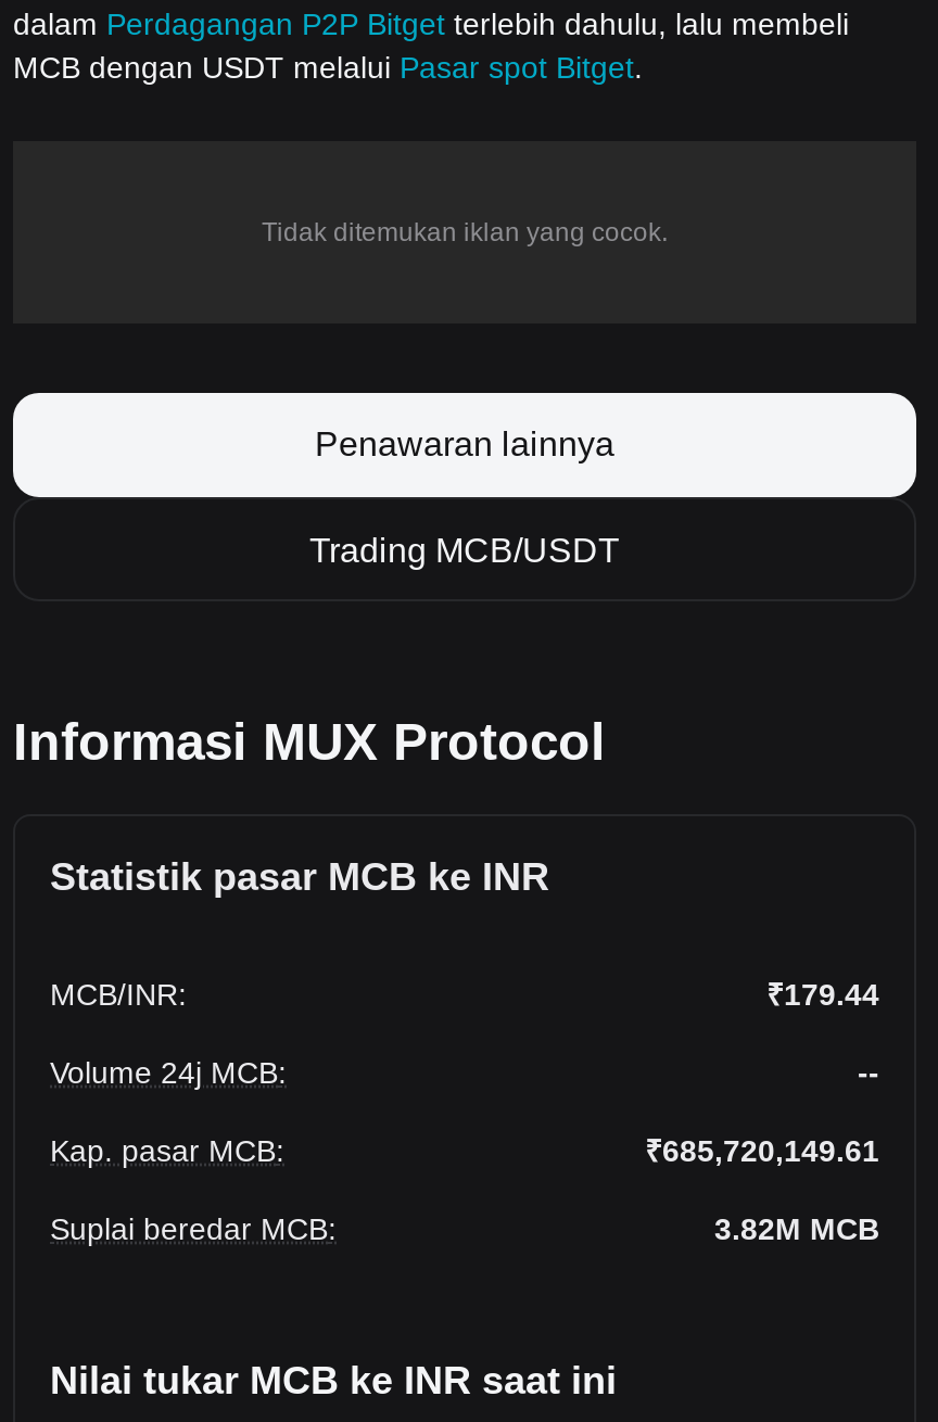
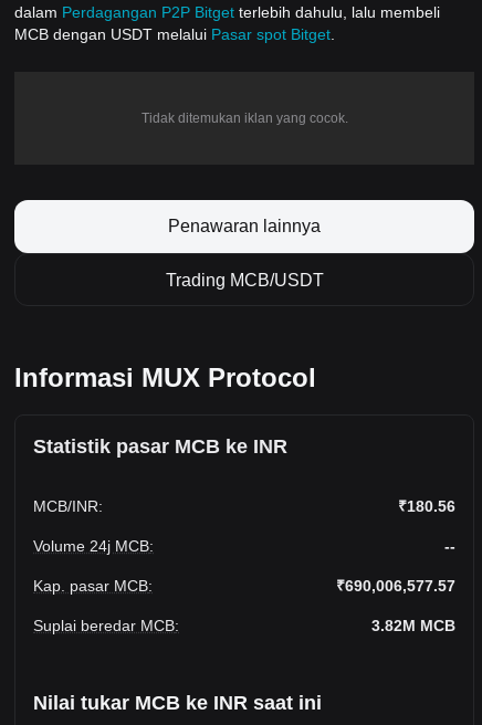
- ₹179.44
+ ₹180.56

- ₹685,720,149.61
+ ₹690,006,577.57
